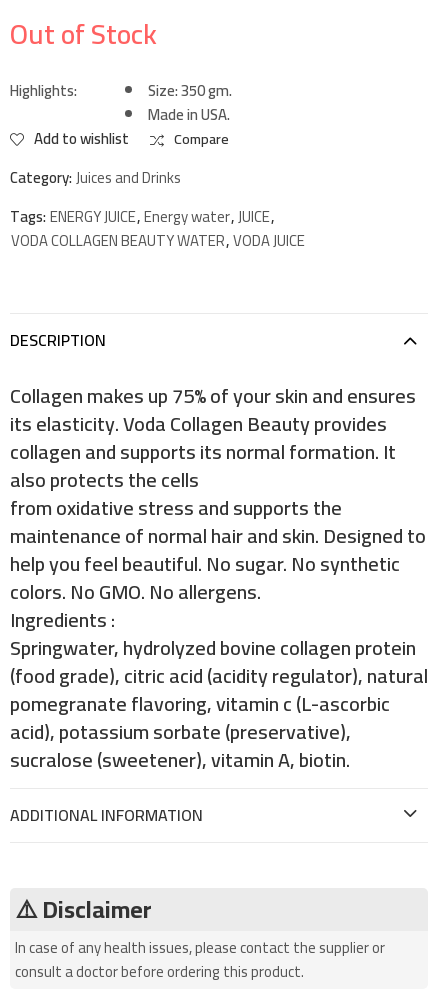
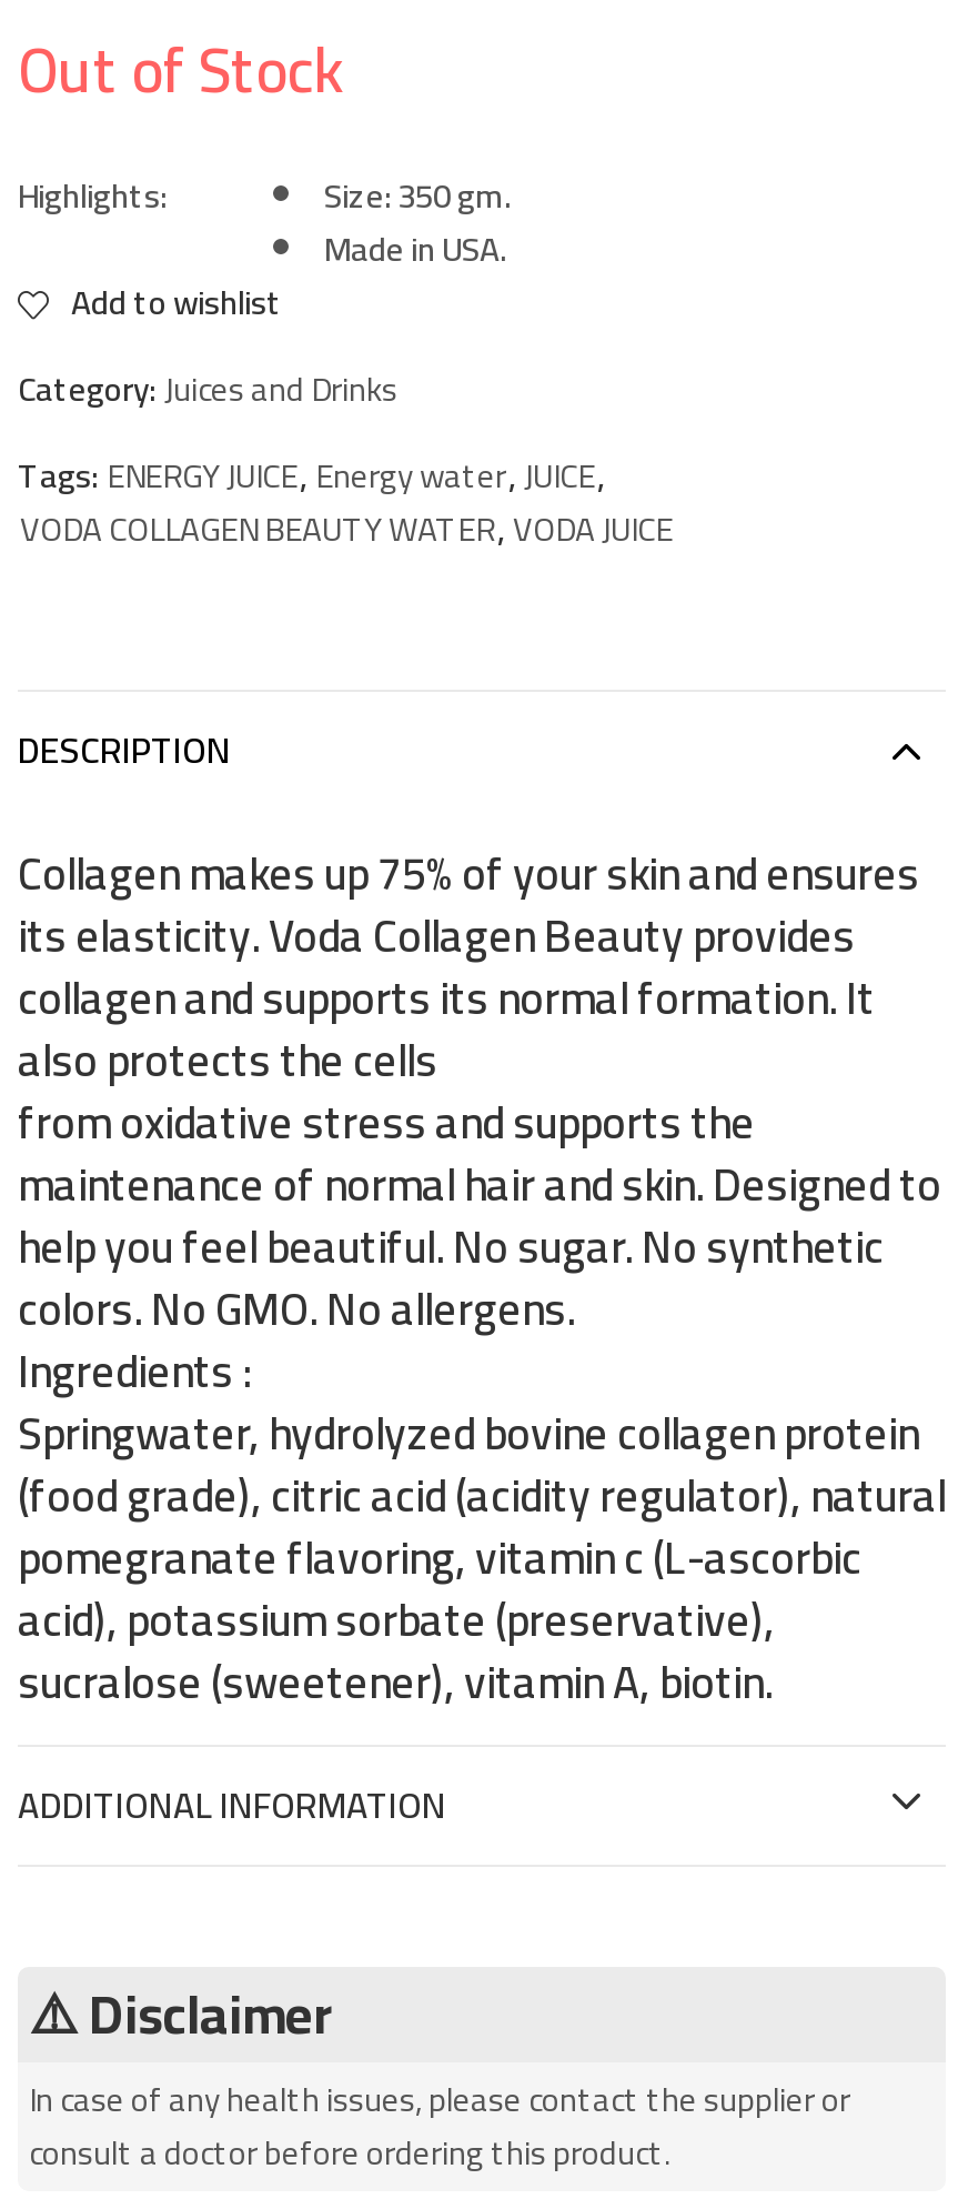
- Compare
